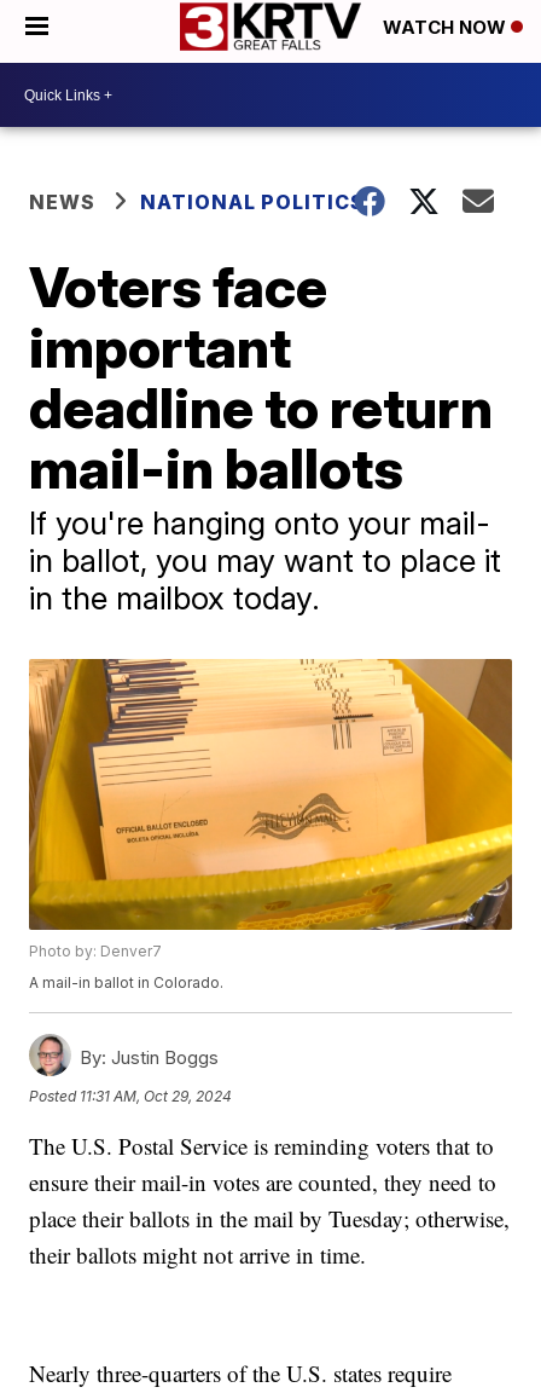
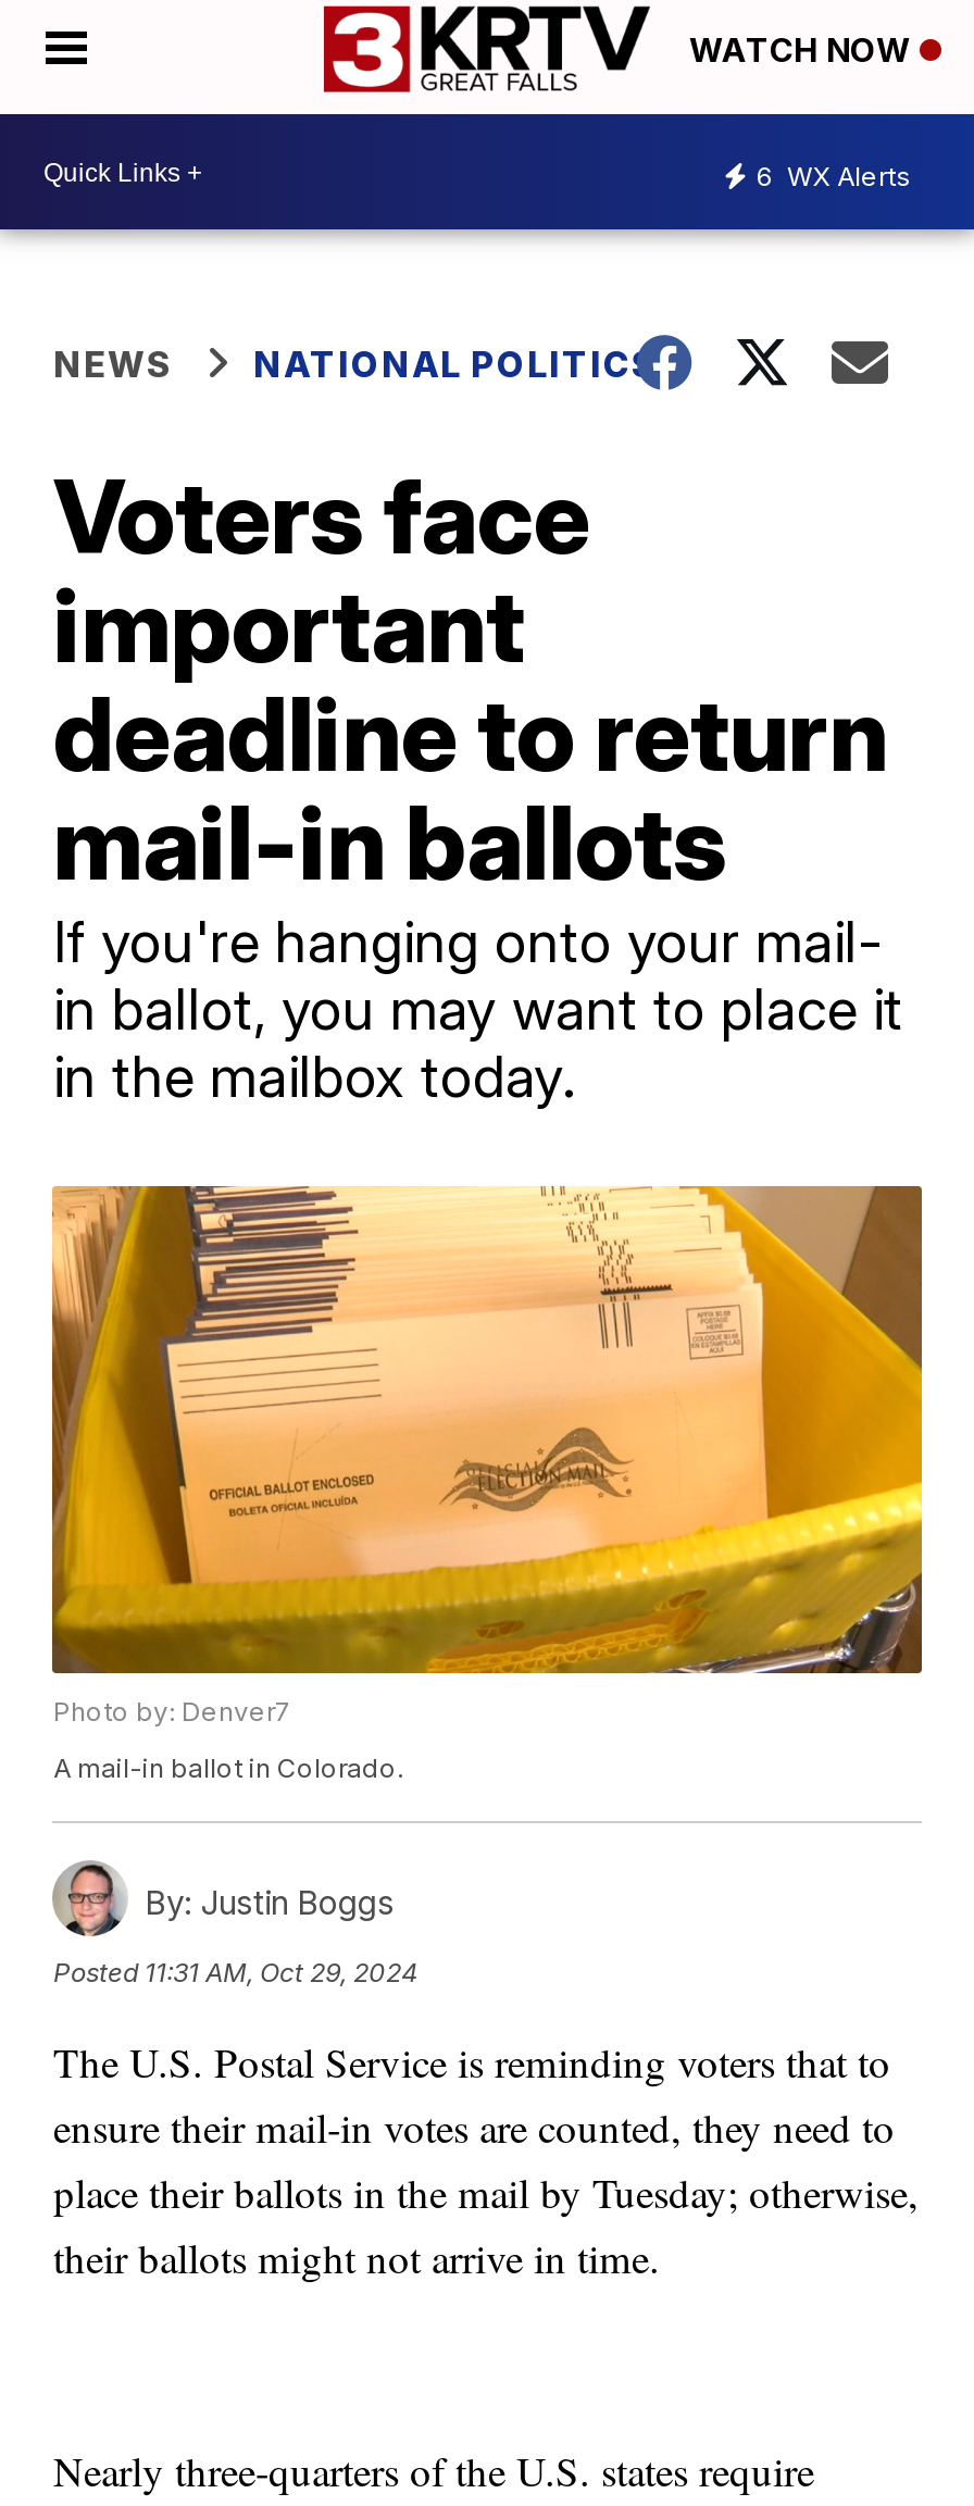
+ 6 WX Alerts
